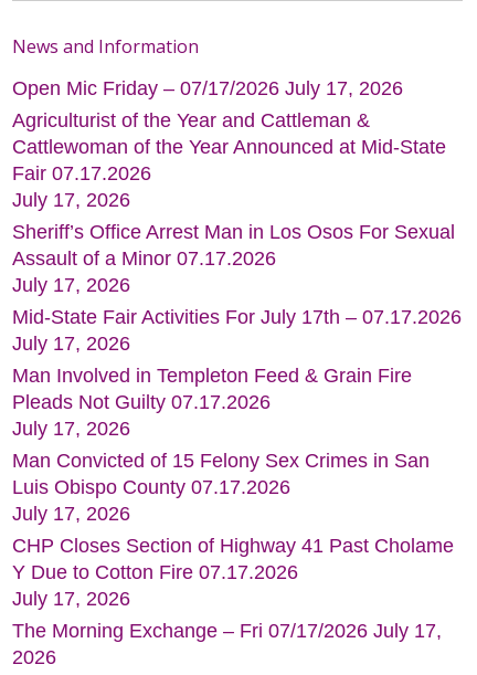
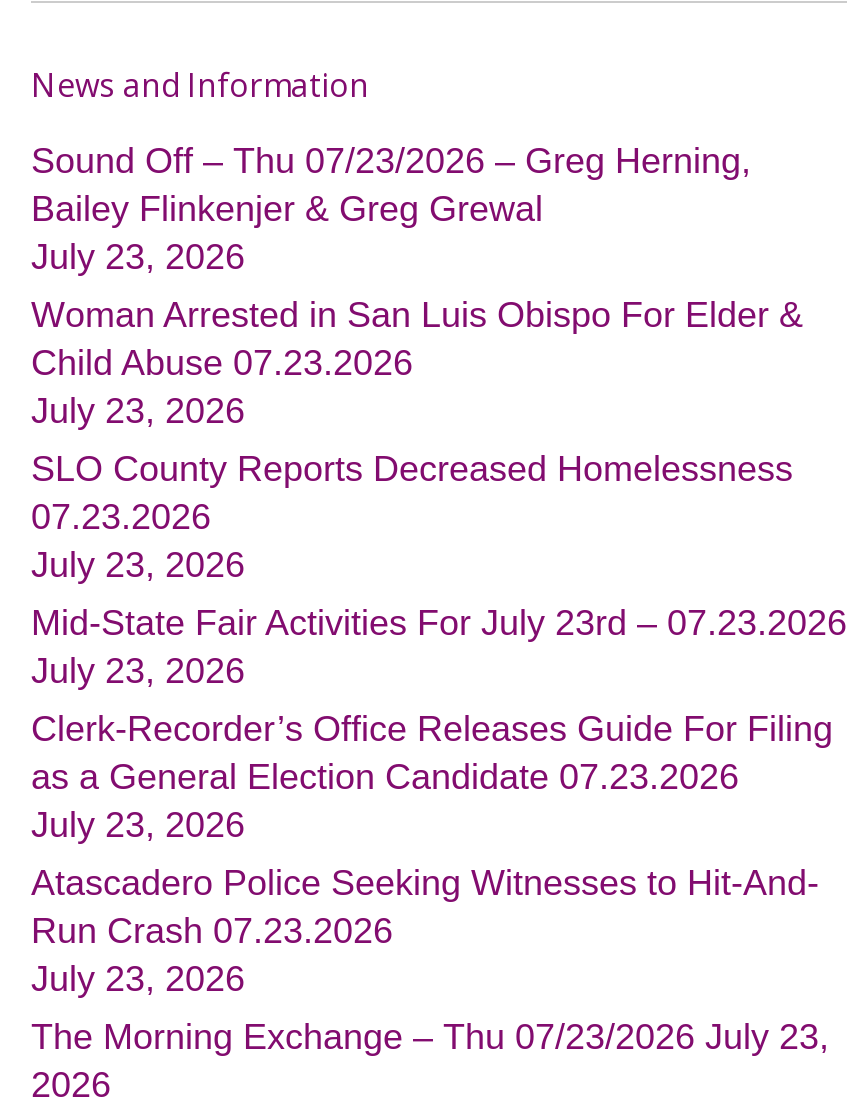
- Open Mic Friday – 07/17/2026 July 17, 2026
- Agriculturist of the Year and Cattleman &
- Cattlewoman of the Year Announced at Mid-State
- Fair 07.17.2026
- July 17, 2026
- Sheriff’s Office Arrest Man in Los Osos For Sexual
- Assault of a Minor 07.17.2026
- July 17, 2026
- Mid-State Fair Activities For July 17th – 07.17.2026
- July 17, 2026
- Man Involved in Templeton Feed & Grain Fire
- Pleads Not Guilty 07.17.2026
- July 17, 2026
- Man Convicted of 15 Felony Sex Crimes in San
- Luis Obispo County 07.17.2026
- July 17, 2026
- CHP Closes Section of Highway 41 Past Cholame
- Y Due to Cotton Fire 07.17.2026
- July 17, 2026
- The Morning Exchange – Fri 07/17/2026 July 17,
+ Sound Off – Thu 07/23/2026 – Greg Herning,
+ Bailey Flinkenjer & Greg Grewal
+ July 23, 2026
+ Woman Arrested in San Luis Obispo For Elder &
+ Child Abuse 07.23.2026
+ July 23, 2026
+ SLO County Reports Decreased Homelessness
+ 07.23.2026
+ July 23, 2026
+ Mid-State Fair Activities For July 23rd – 07.23.2026
+ July 23, 2026
+ Clerk-Recorder’s Office Releases Guide For Filing
+ as a General Election Candidate 07.23.2026
+ July 23, 2026
+ Atascadero Police Seeking Witnesses to Hit-And-
+ Run Crash 07.23.2026
+ July 23, 2026
+ The Morning Exchange – Thu 07/23/2026 July 23,
